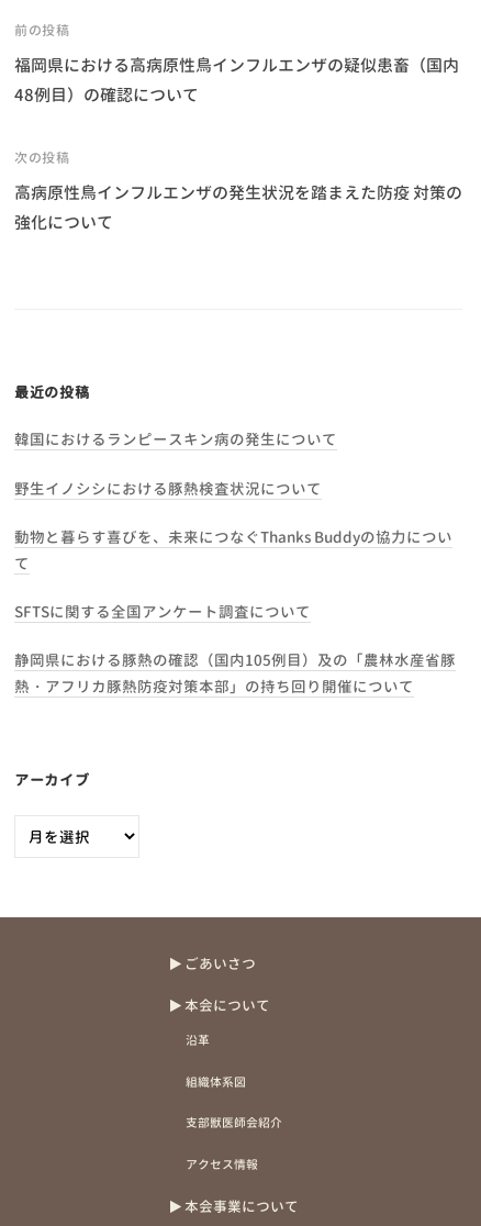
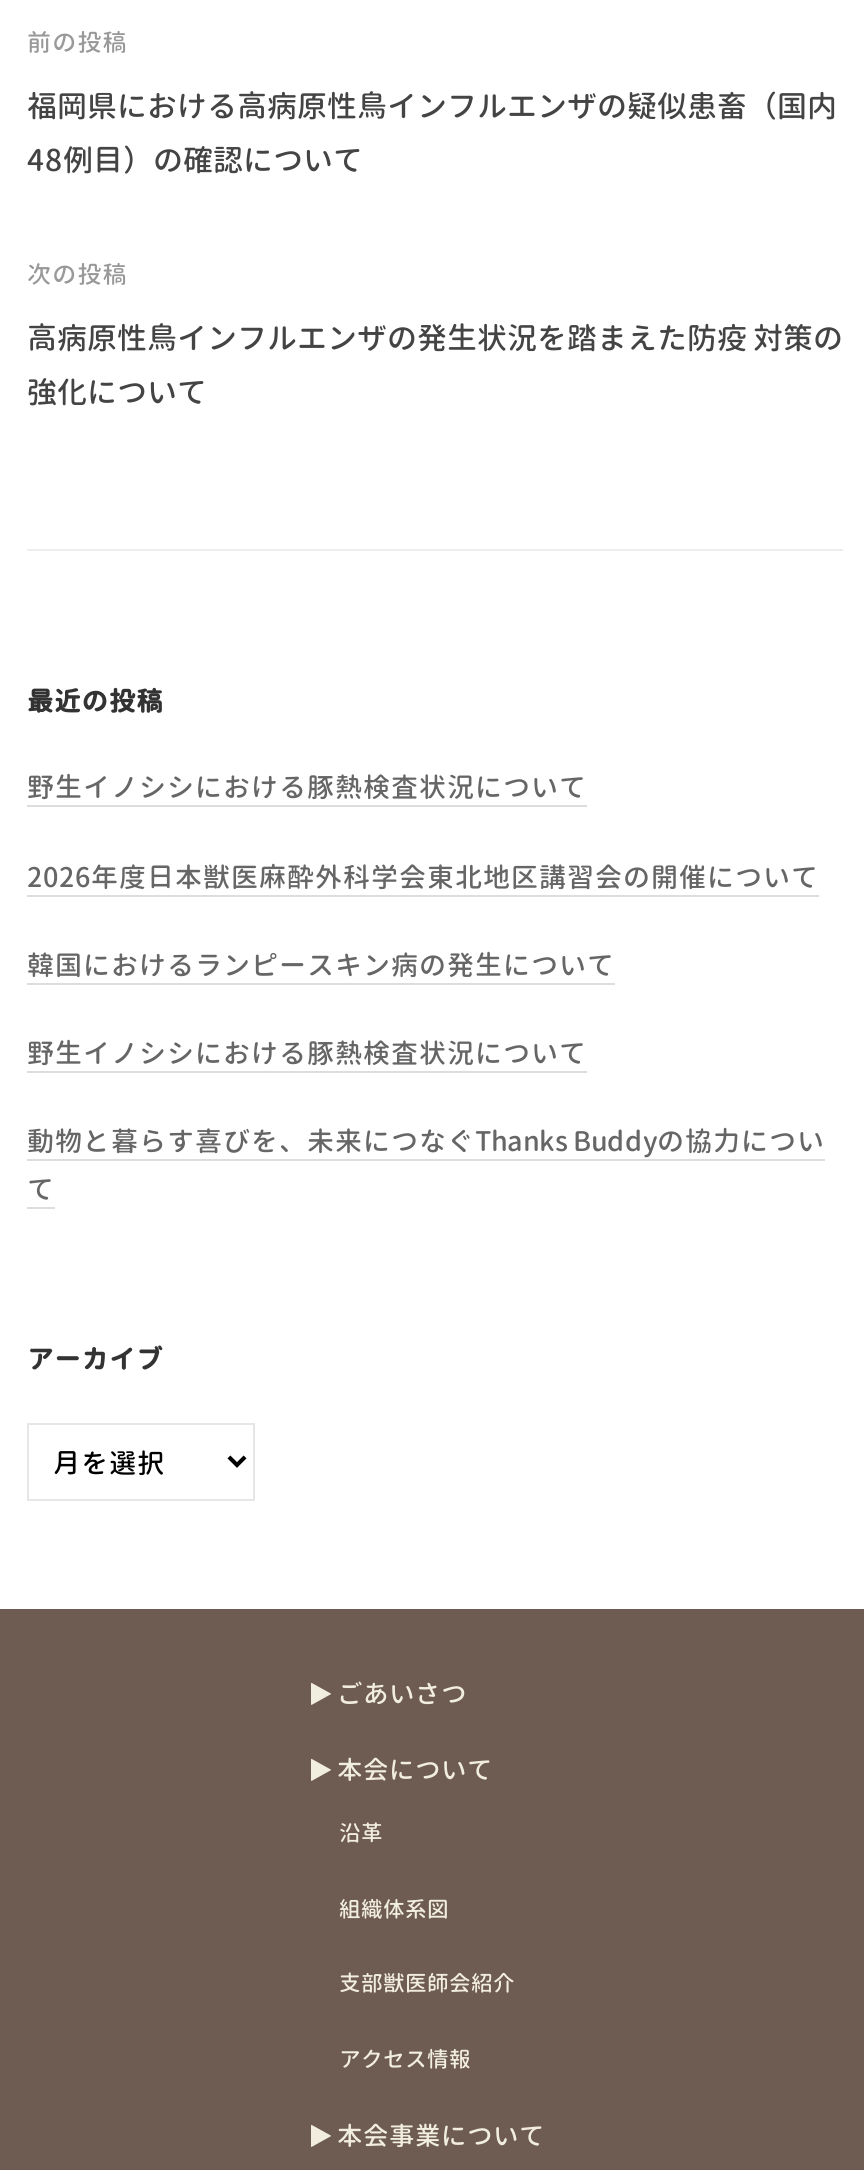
+ 野生イノシシにおける豚熱検査状況について
+ 2026年度日本獣医麻酔外科学会東北地区講習会の開催について

moved down: 韓国におけるランピースキン病の発生について | 野生イノシシにおける豚熱検査状況について | 動物と暮らす喜びを、未来につなぐThanks Buddyの協力につい | て

- SFTSに関する全国アンケート調査について
- 静岡県における豚熱の確認（国内105例目）及の「農林水産省豚
- 熱・アフリカ豚熱防疫対策本部」の持ち回り開催について
